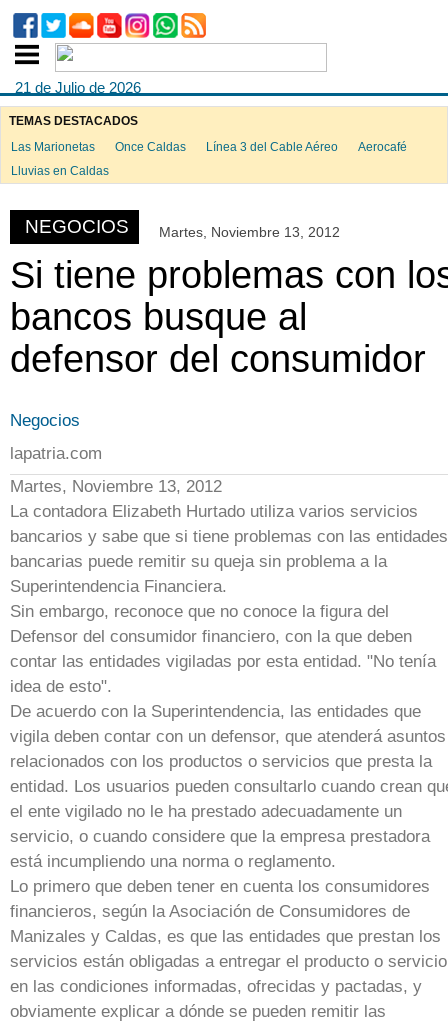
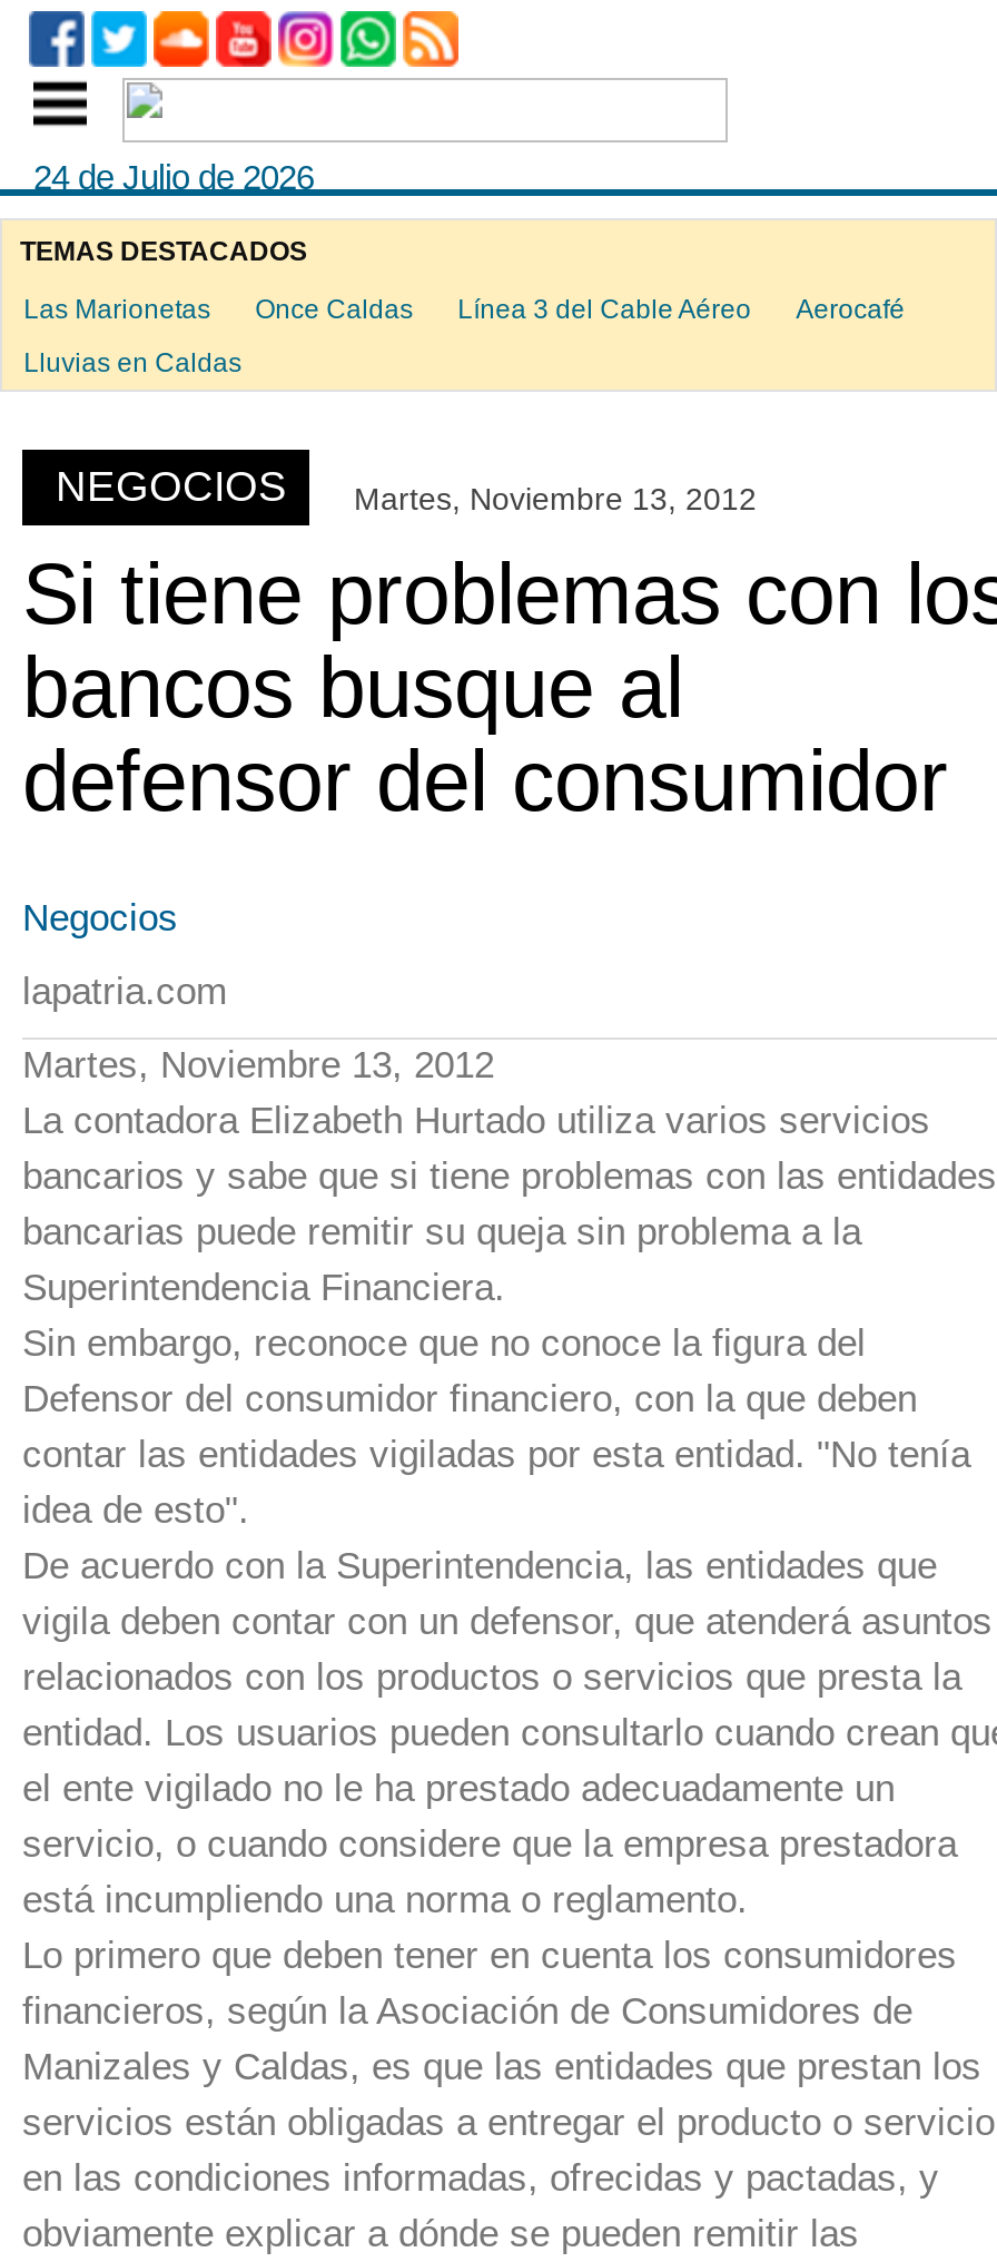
- 21 de Julio de 2026
+ 24 de Julio de 2026
